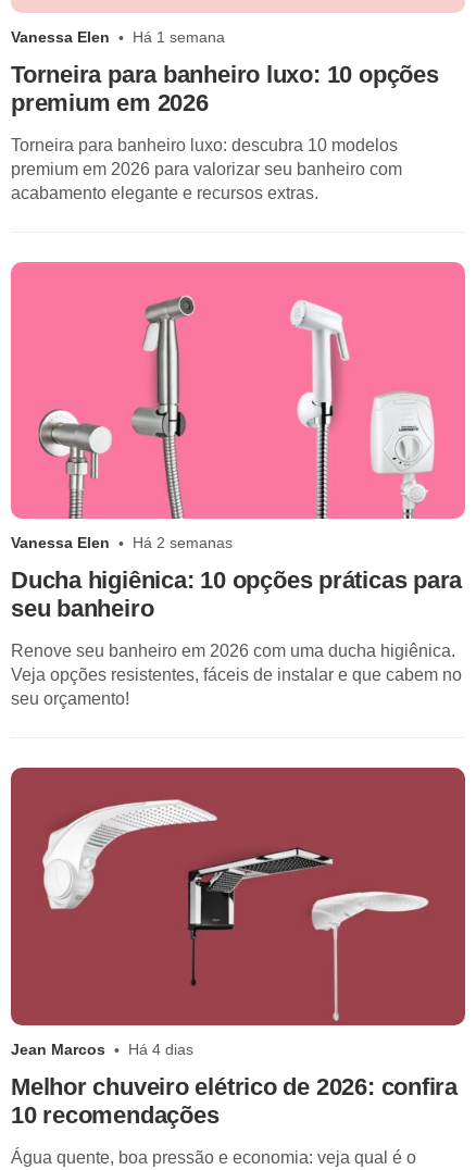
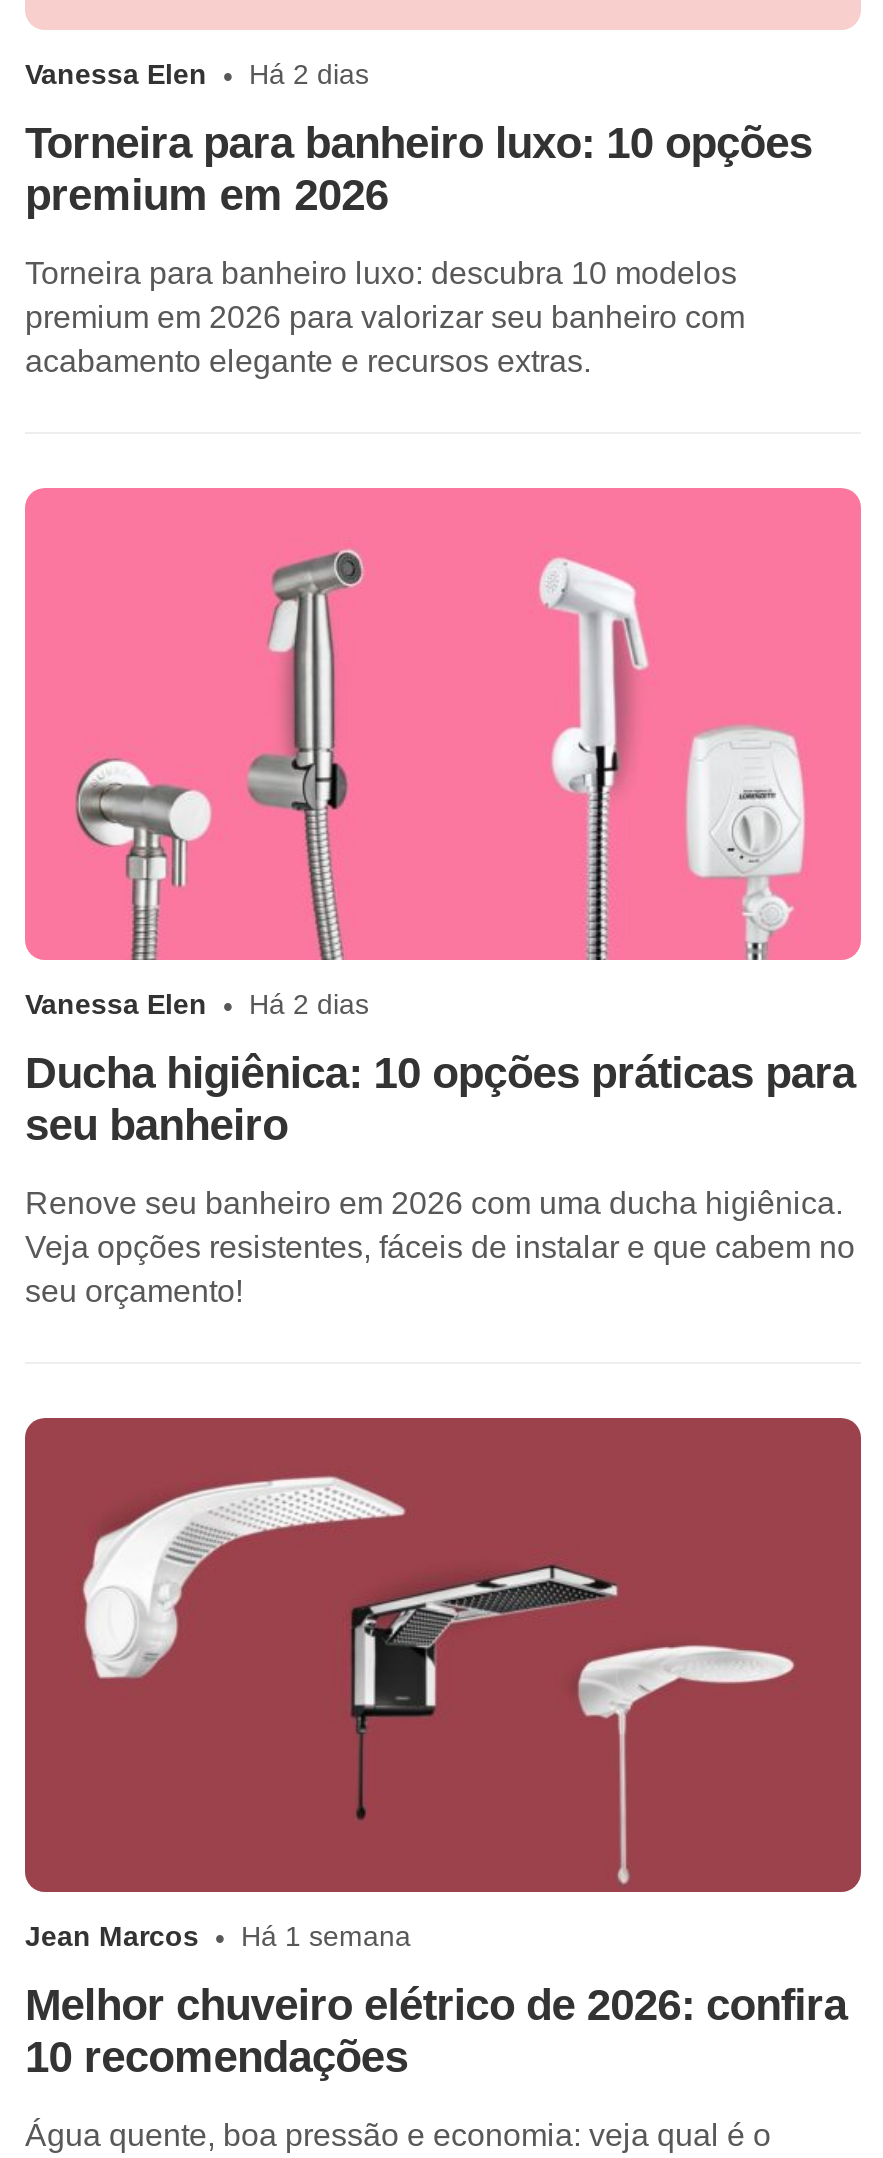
- Vanessa Elen Há 1 semana
+ Vanessa Elen Há 2 dias

- Vanessa Elen Há 2 semanas
+ Vanessa Elen Há 2 dias

- Jean Marcos Há 4 dias
+ Jean Marcos Há 1 semana
